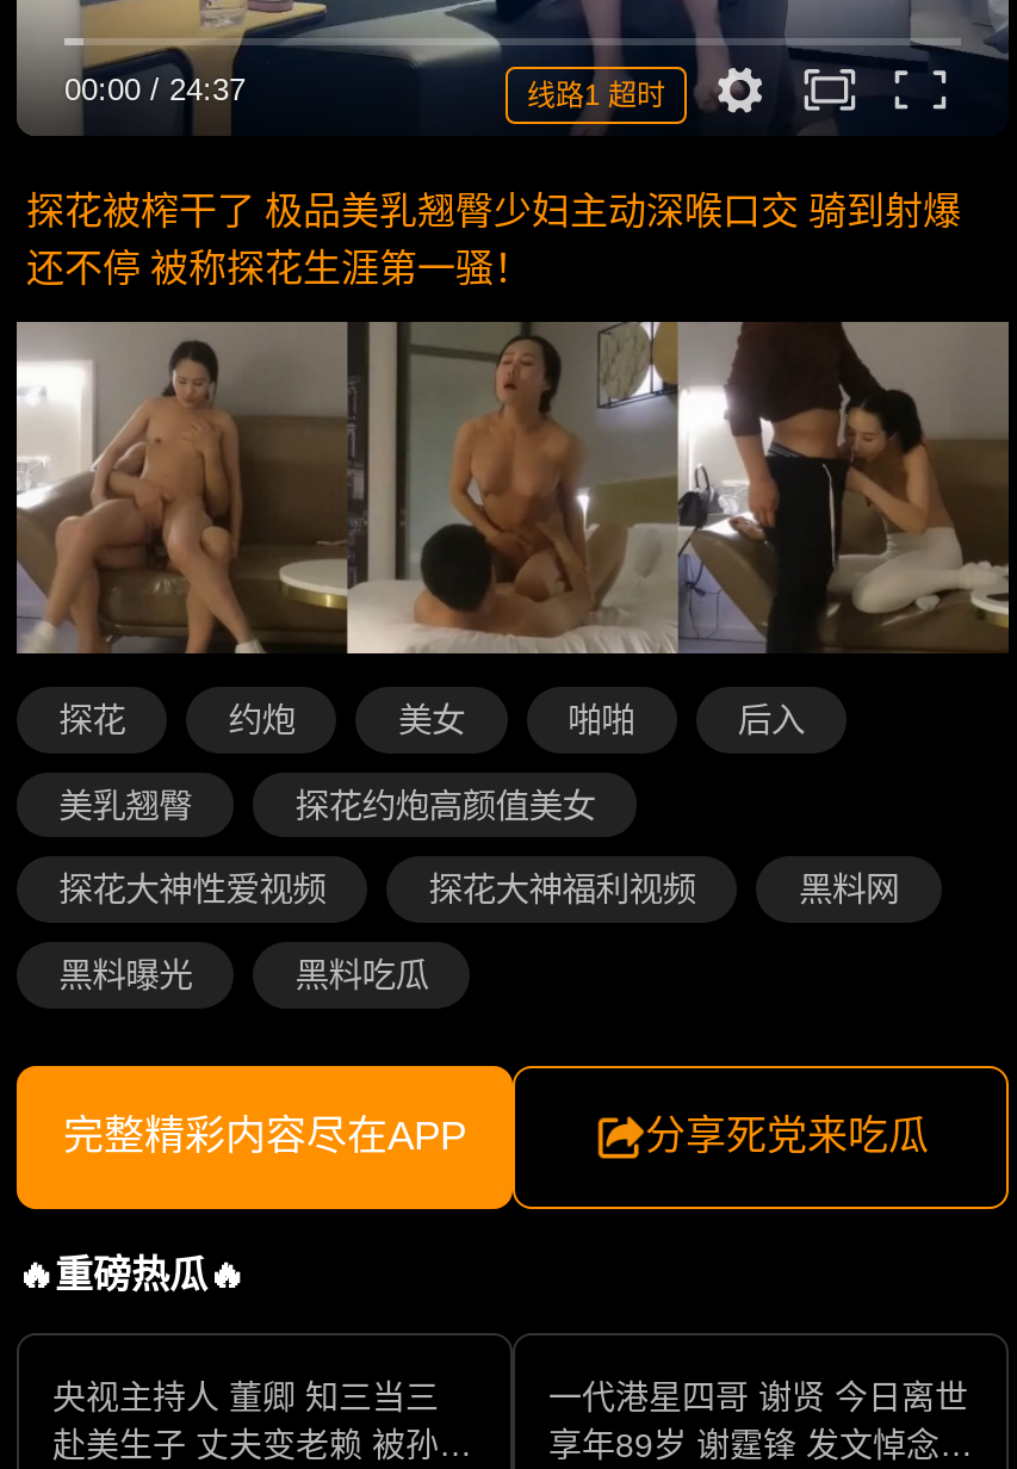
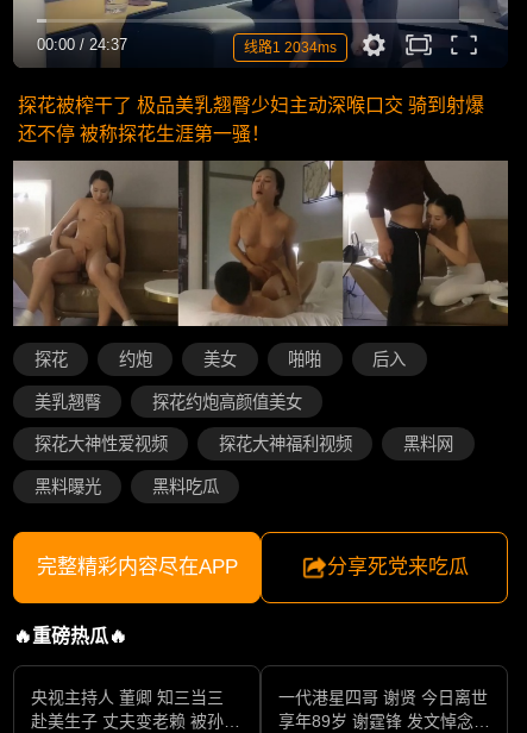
- 线路1 超时
+ 线路1 2034ms
